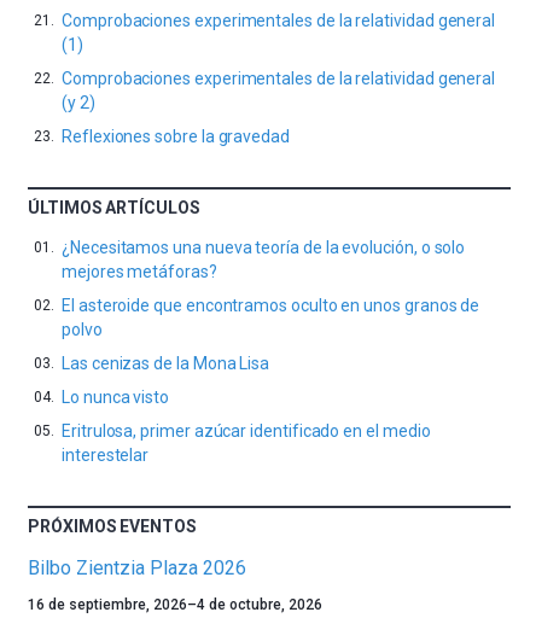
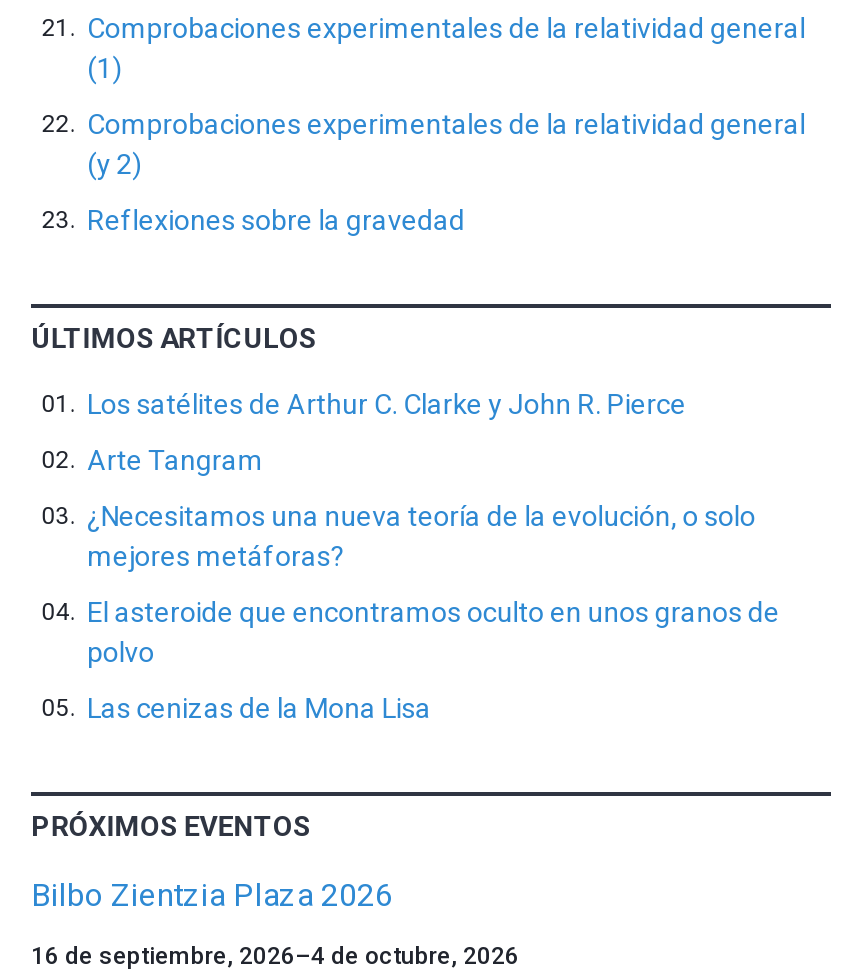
+ Los satélites de Arthur C. Clarke y John R. Pierce
+ Arte Tangram

moved down: ¿Necesitamos una nueva teoría de la evolución, o solo | mejores metáforas? | El asteroide que encontramos oculto en unos granos de | polvo | Las cenizas de la Mona Lisa

- Lo nunca visto
- Eritrulosa, primer azúcar identificado en el medio
- interestelar
